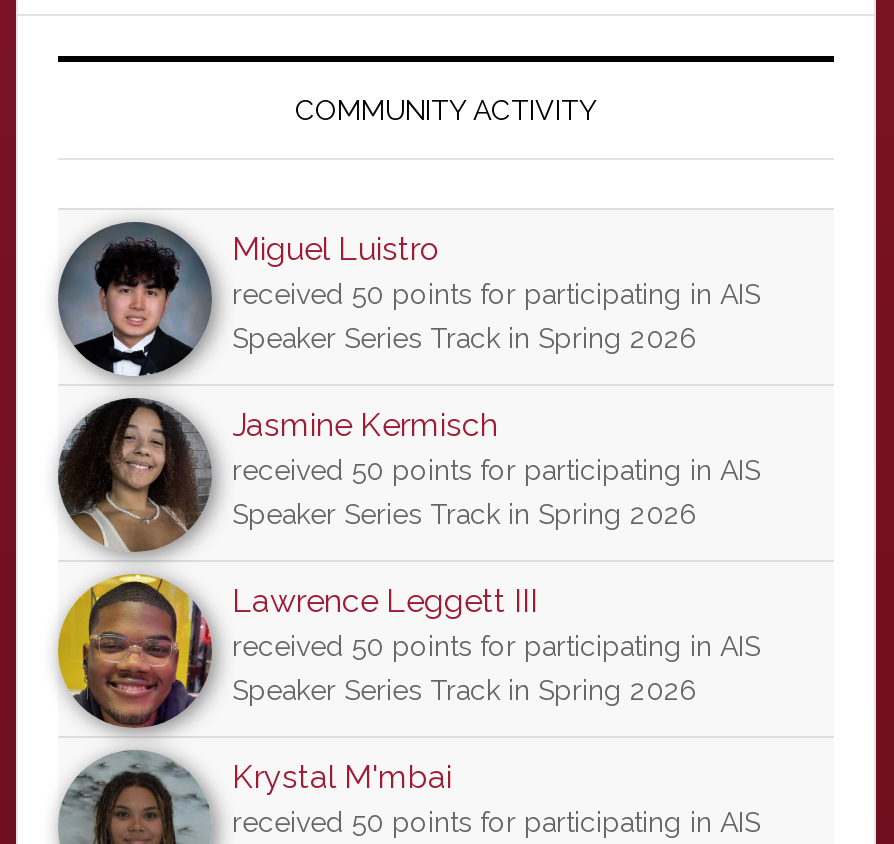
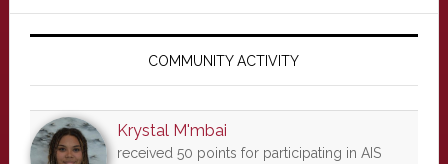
- [image]
- Miguel Luistro
- received 50 points for participating in AIS
- Speaker Series Track in Spring 2026
- Jasmine Kermisch
- received 50 points for participating in AIS
- Speaker Series Track in Spring 2026
- Lawrence Leggett III
- received 50 points for participating in AIS
- Speaker Series Track in Spring 2026
